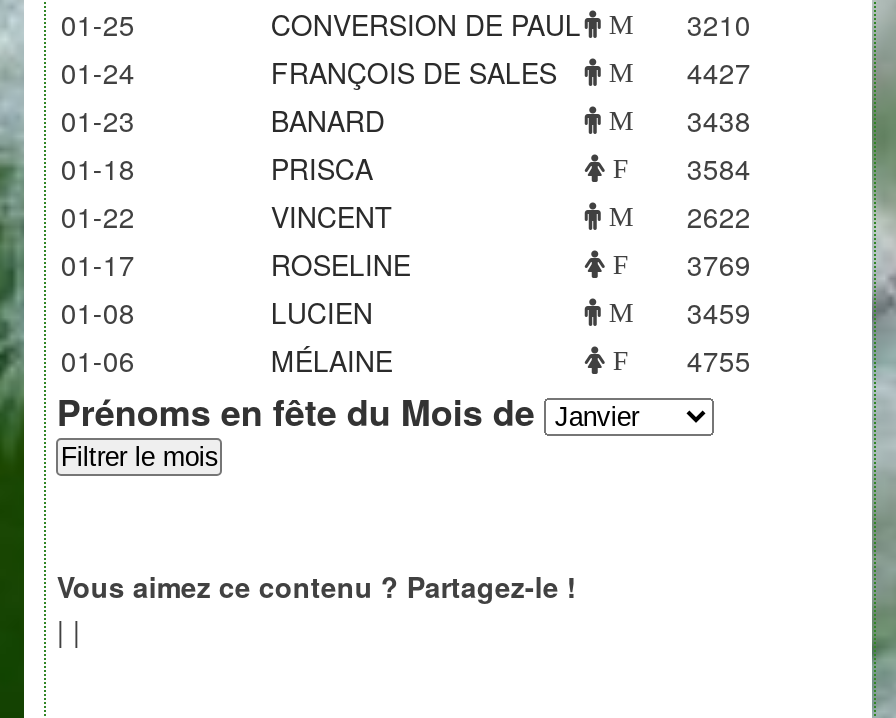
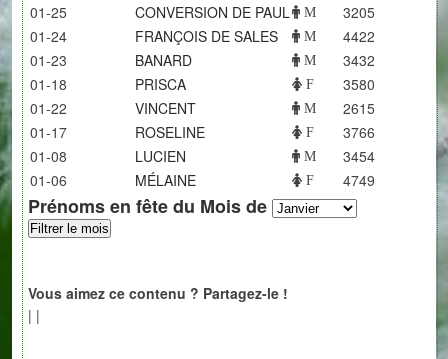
- CONVERSION DE PAUL M 3210
+ CONVERSION DE PAUL M 3205

- FRANÇOIS DE SALES M 4427
+ FRANÇOIS DE SALES M 4422

- M 3438
+ M 3432

- 3584
+ 3580

- M 2622
+ M 2615

- 3769
+ 3766

- M 3459
+ M 3454

- 4755
+ 4749
